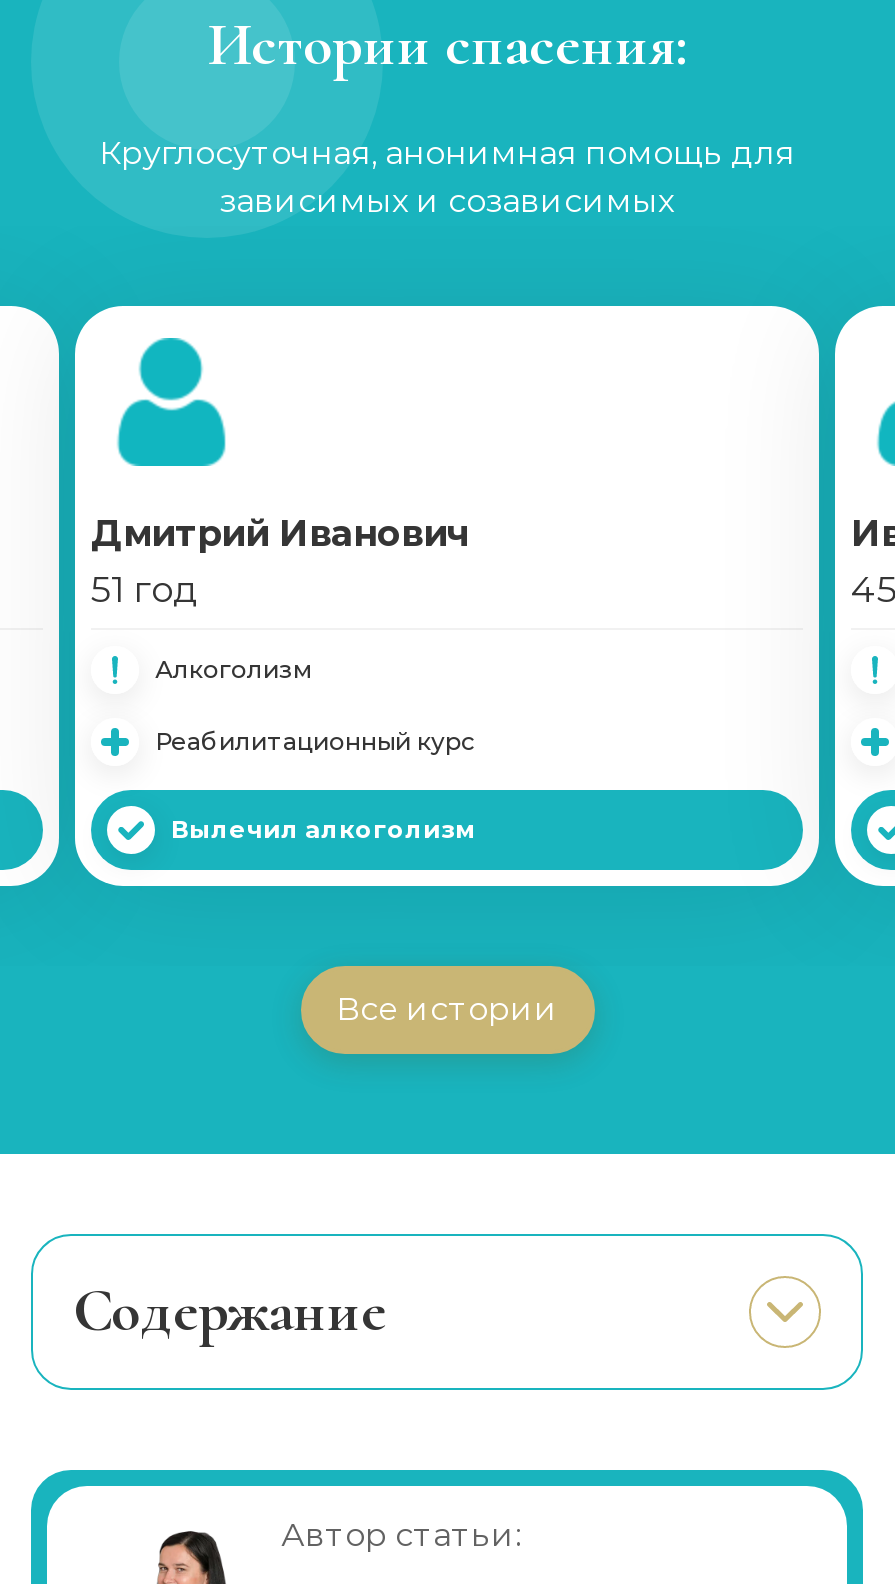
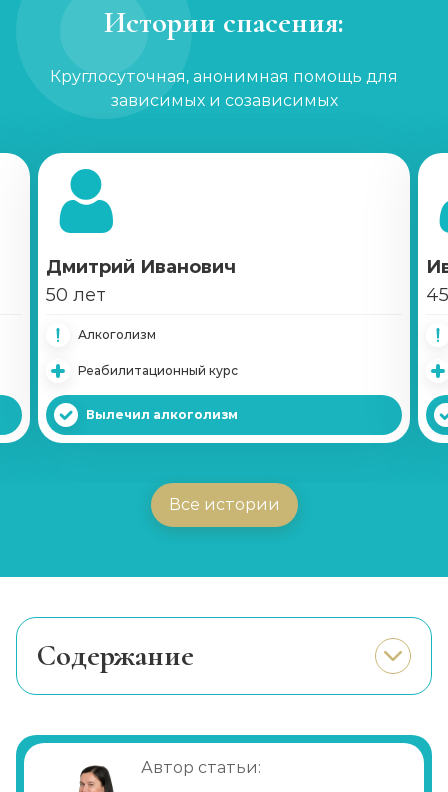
- 51 год
+ 50 лет
